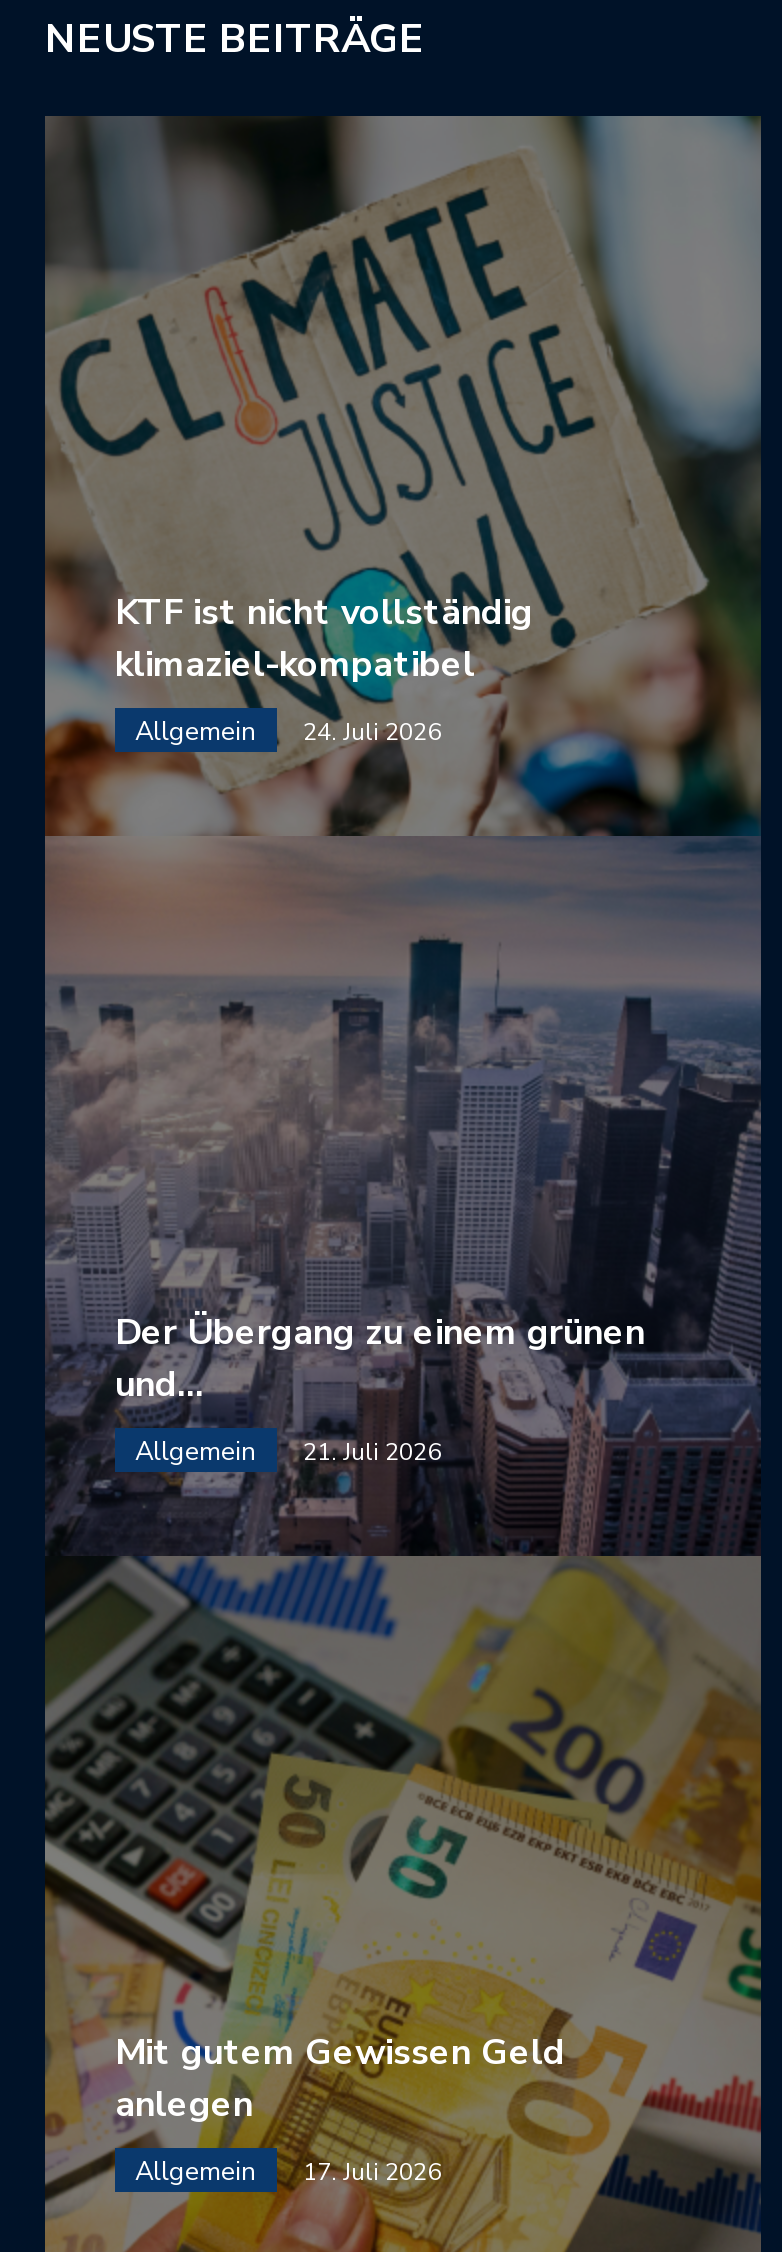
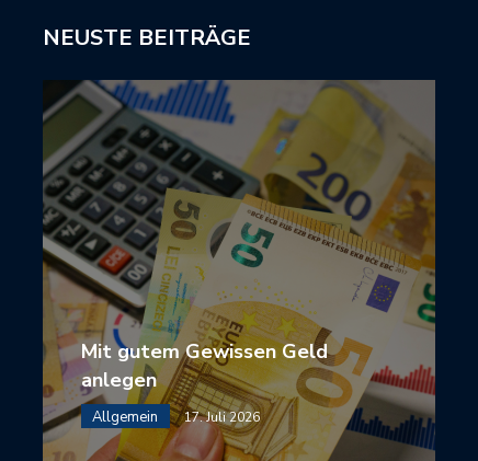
- [image]
- KTF ist nicht vollständig
- klimaziel-kompatibel
- Allgemein
- 24. Juli 2026

- Der Übergang zu einem grünen
- und…
- Allgemein
- 21. Juli 2026
